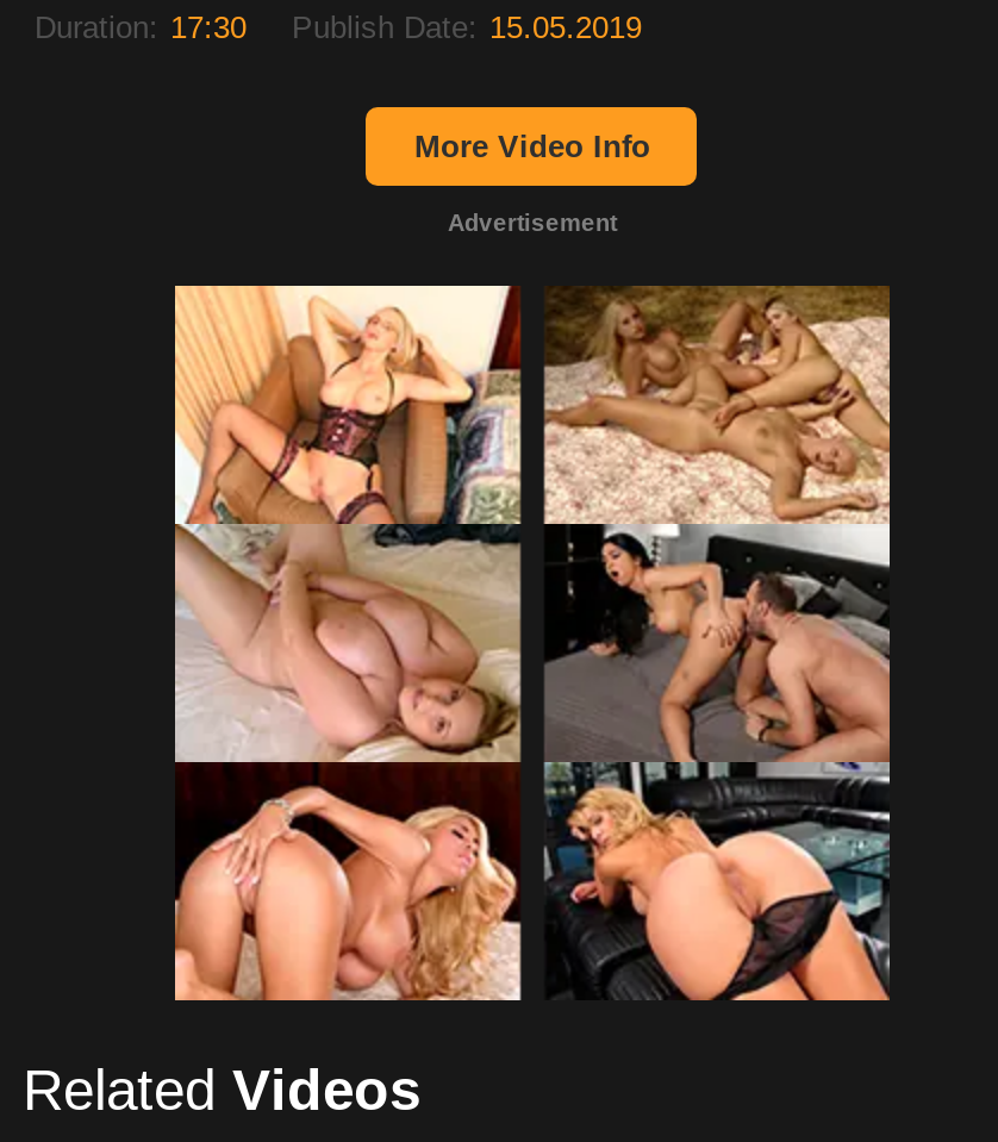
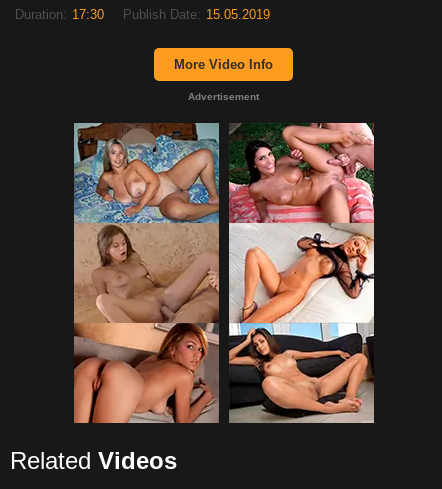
- [image]
+ [image]

- [image]
+ [image]
